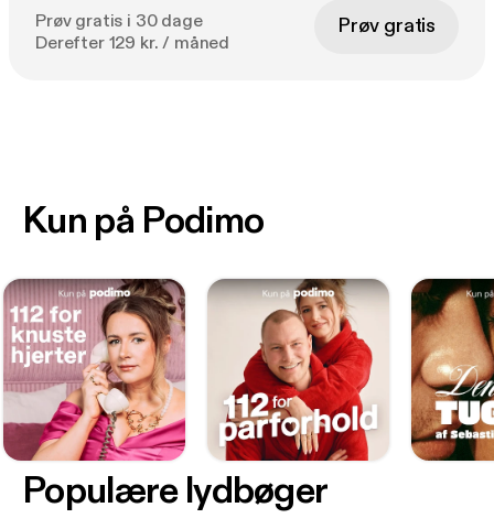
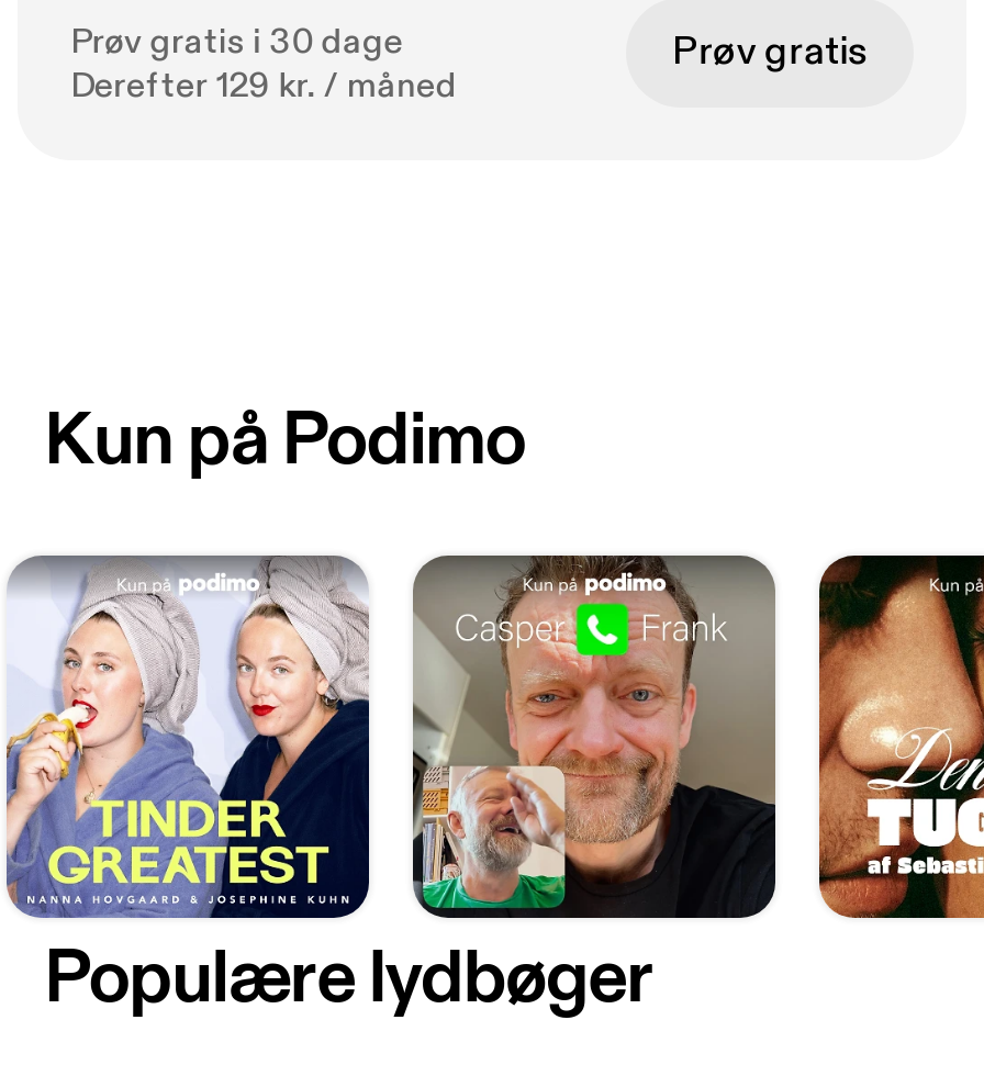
- [image]
+ [image]

- [image]
+ [image]
